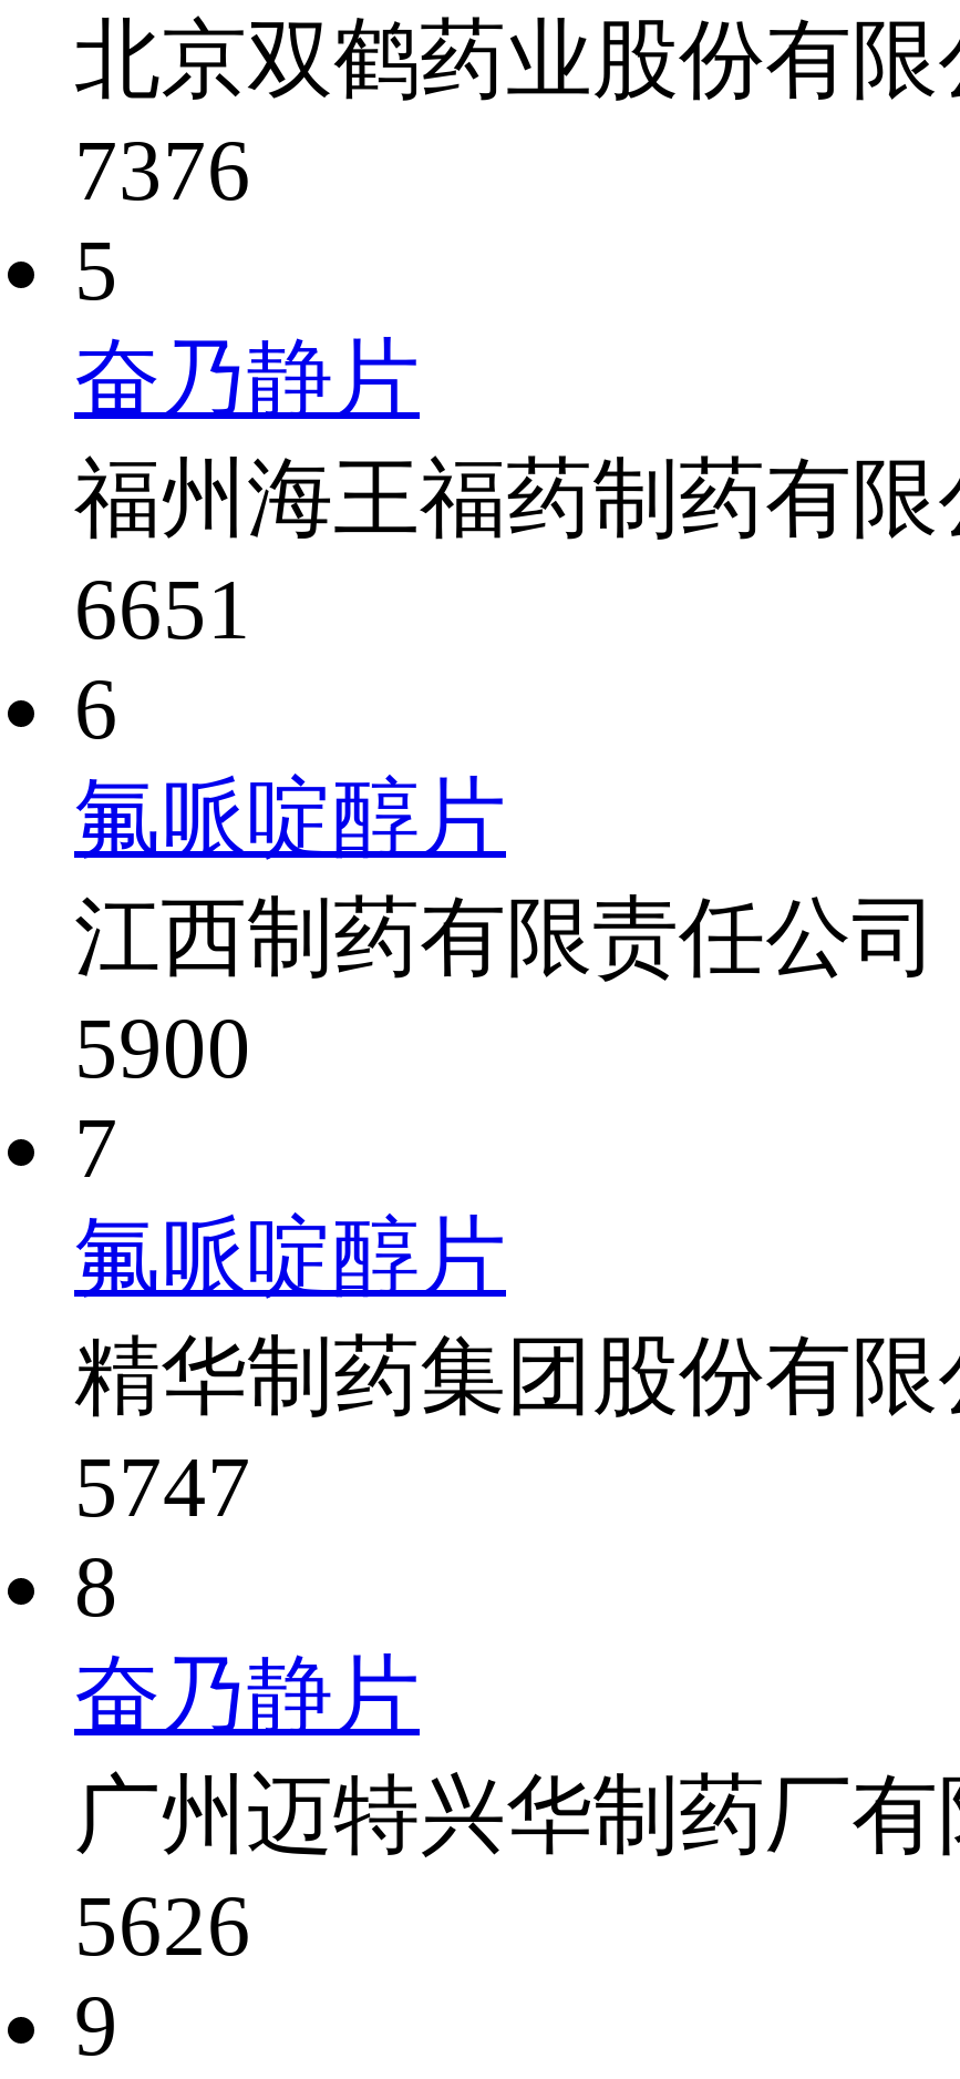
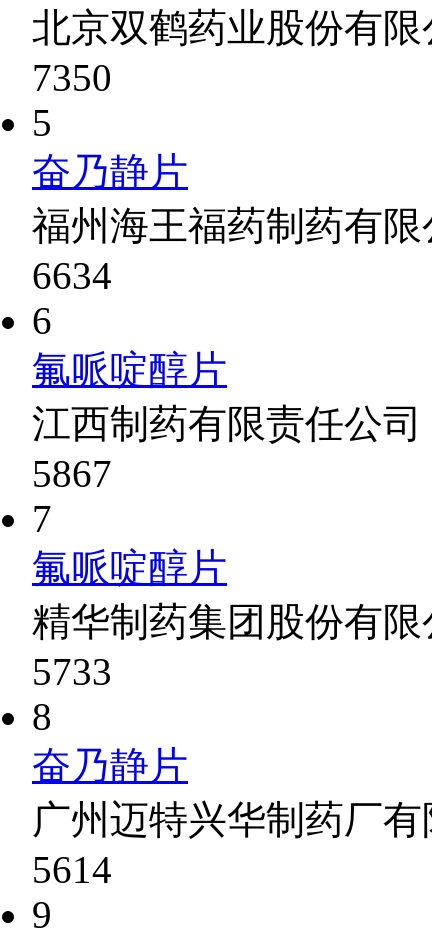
- 7376
+ 7350

- 6651
+ 6634

- 5900
+ 5867

- 5747
+ 5733

- 5626
+ 5614
